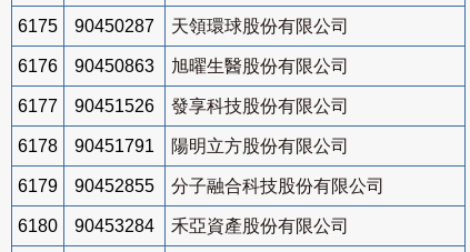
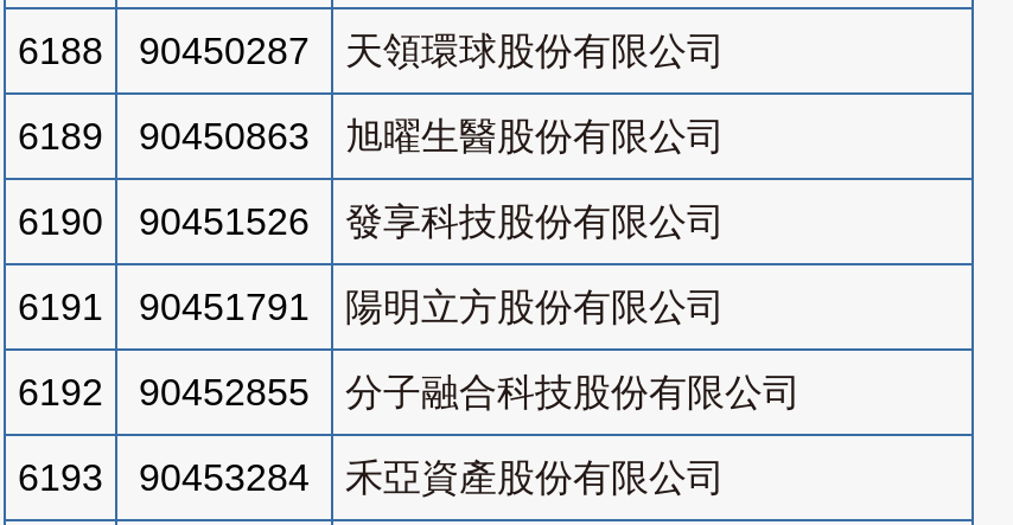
- 6175 90450287 天領環球股份有限公司
+ 6188 90450287 天領環球股份有限公司

- 6176 90450863 旭曜生醫股份有限公司
+ 6189 90450863 旭曜生醫股份有限公司

- 6177 90451526 發享科技股份有限公司
+ 6190 90451526 發享科技股份有限公司

- 6178 90451791 陽明立方股份有限公司
+ 6191 90451791 陽明立方股份有限公司

- 6179 90452855 分子融合科技股份有限公司
+ 6192 90452855 分子融合科技股份有限公司

- 6180 90453284 禾亞資產股份有限公司
+ 6193 90453284 禾亞資產股份有限公司
